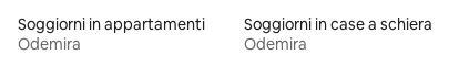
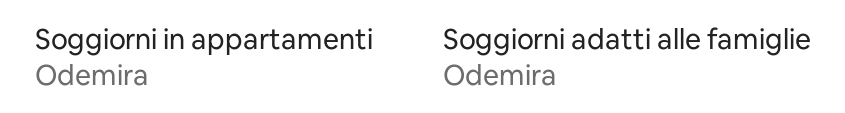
- Soggiorni in case a schiera
+ Soggiorni adatti alle famiglie
